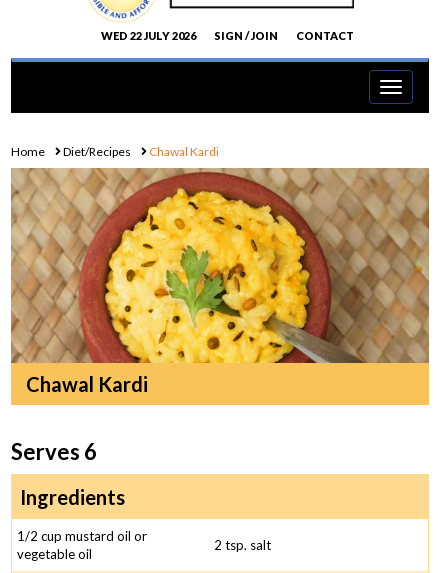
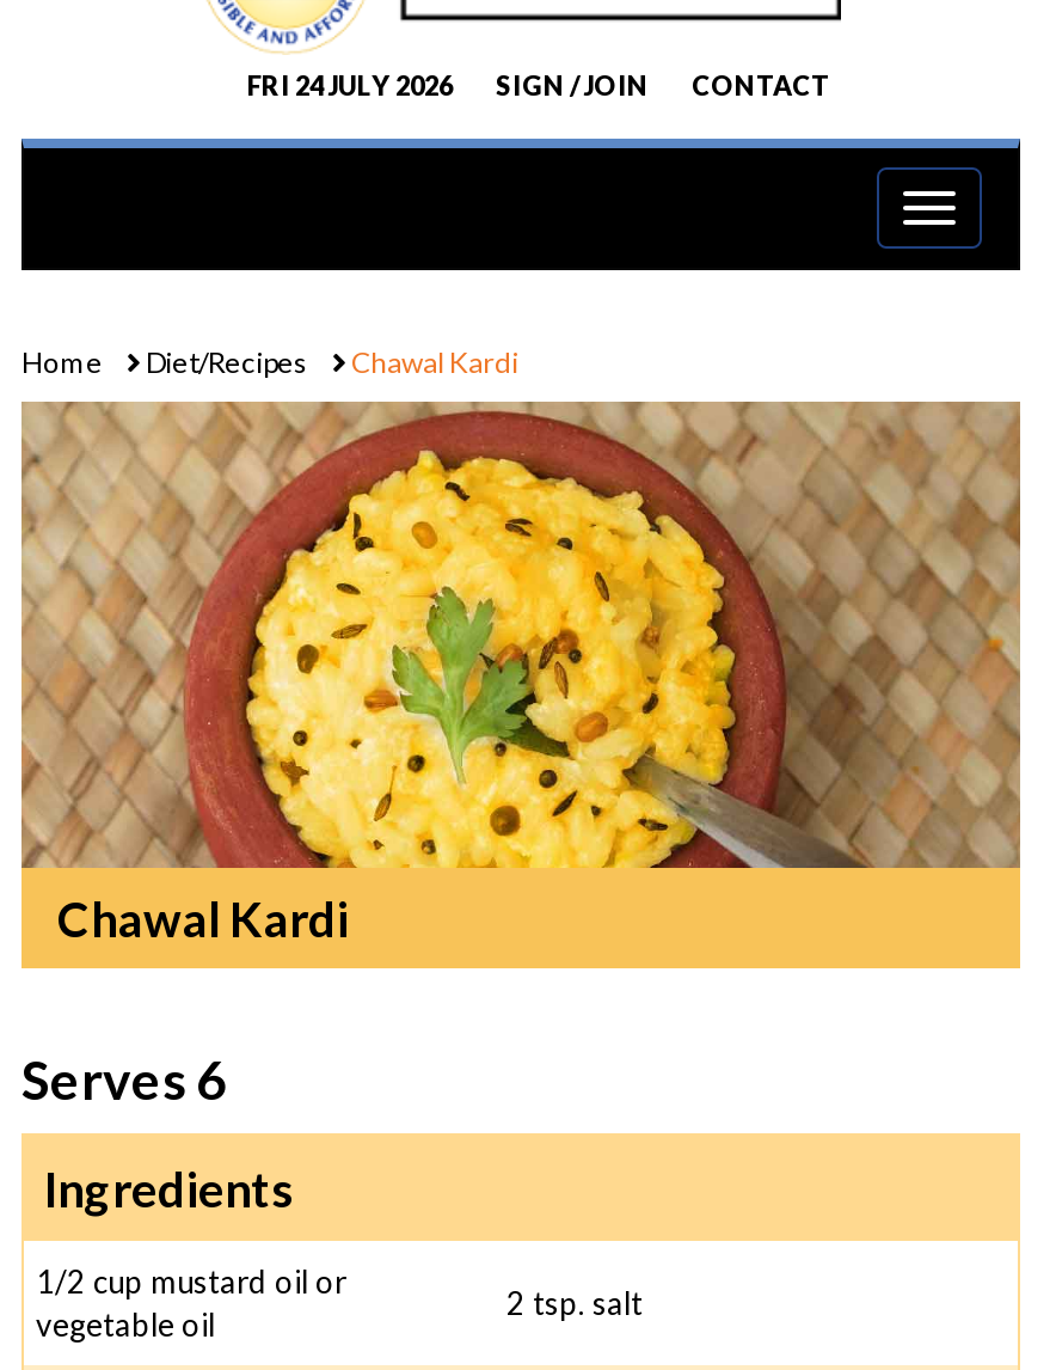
- WED 22 JULY 2026 SIGN / JOIN CONTACT
+ FRI 24 JULY 2026 SIGN / JOIN CONTACT
